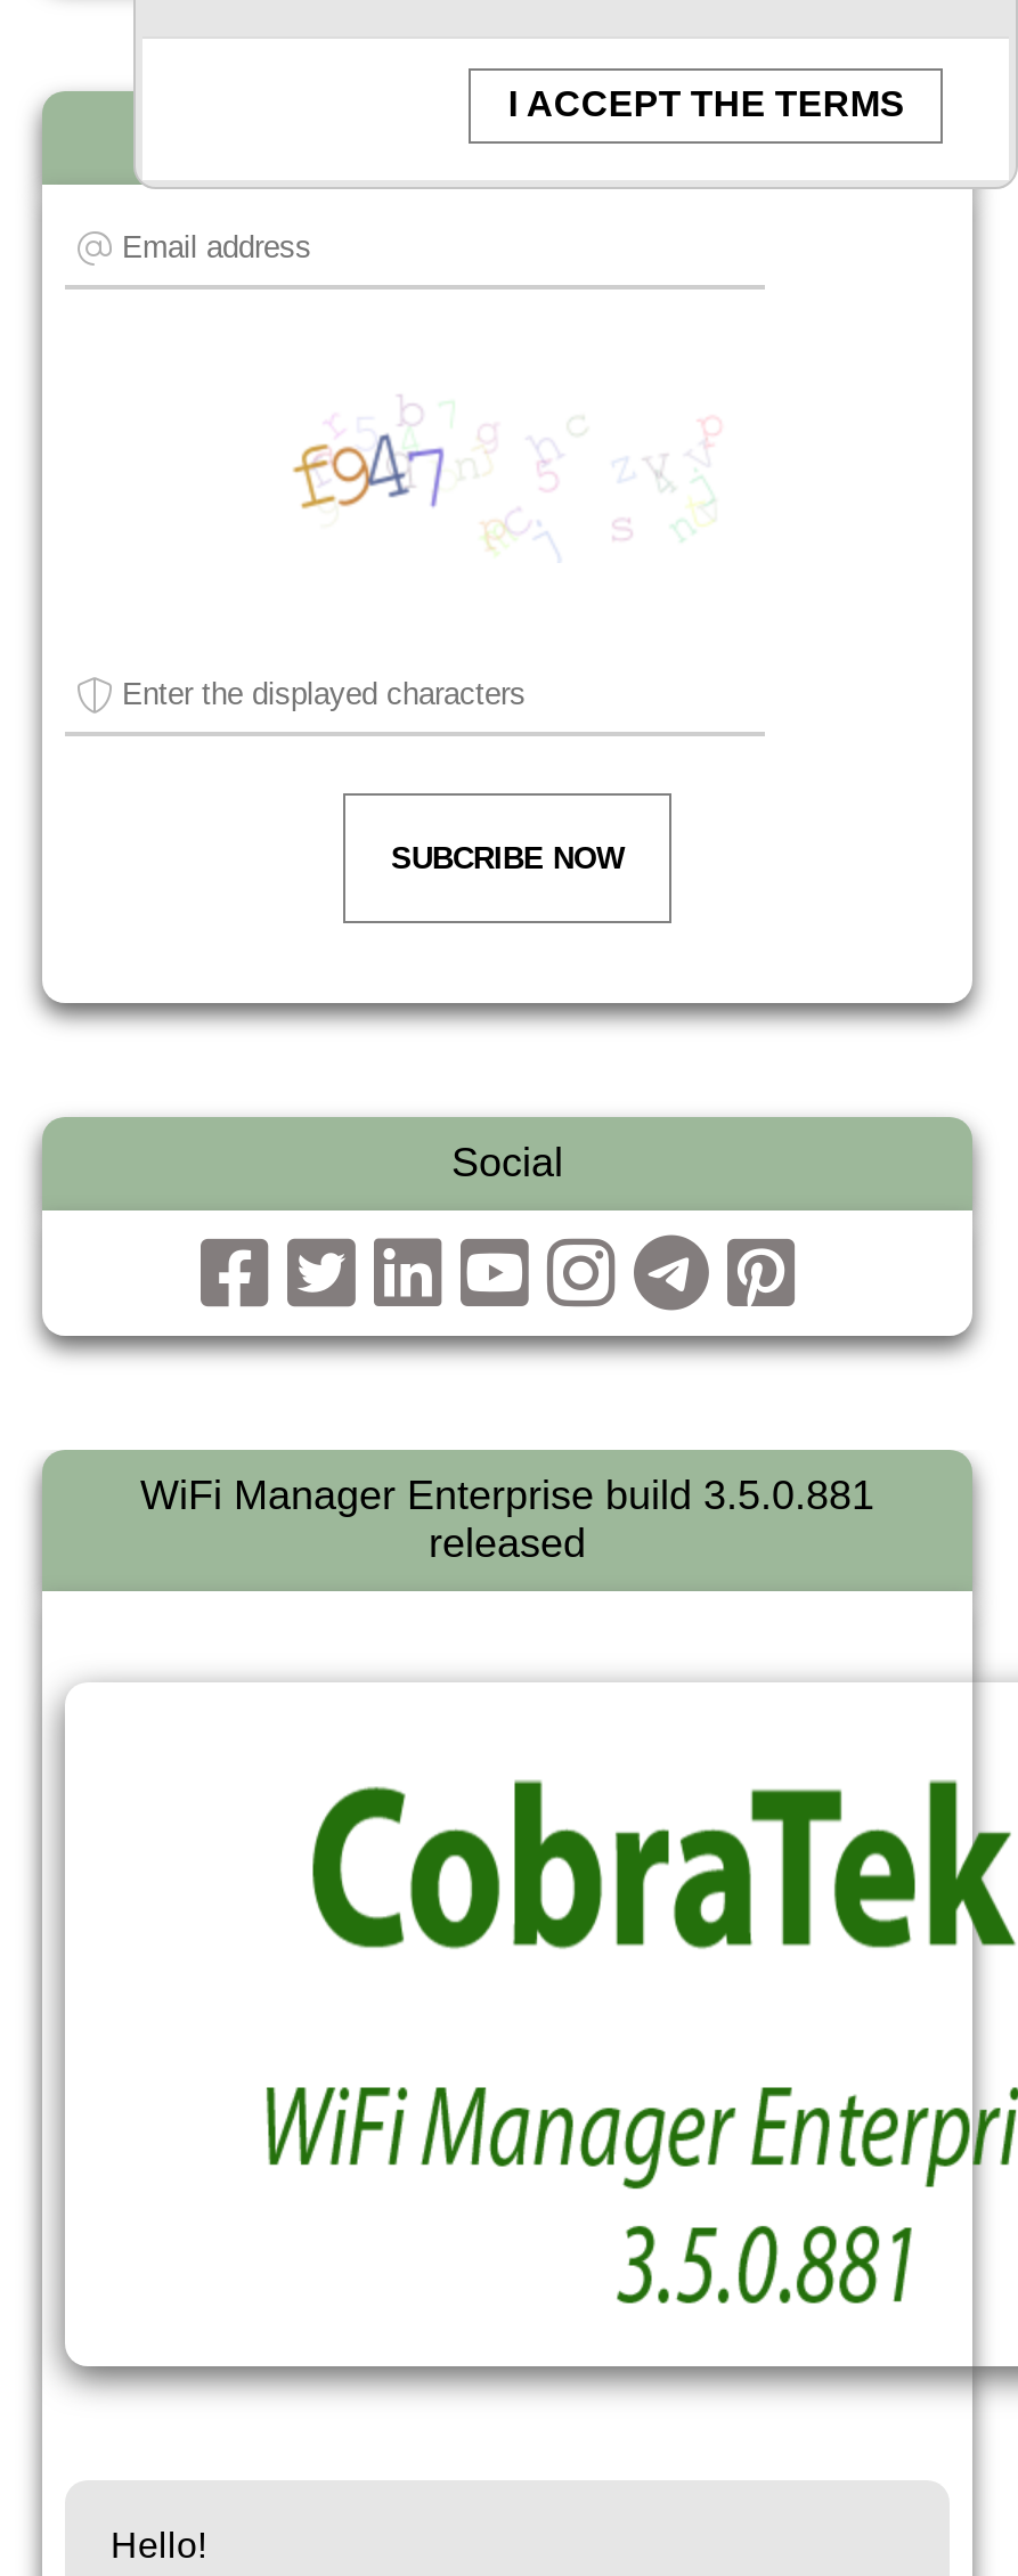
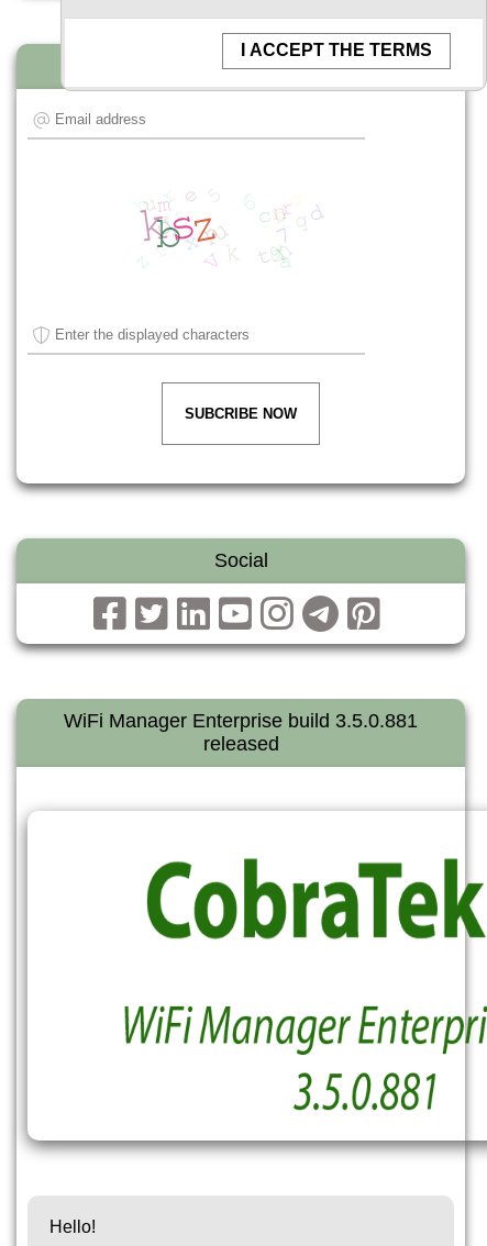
- [image]
+ [image]
